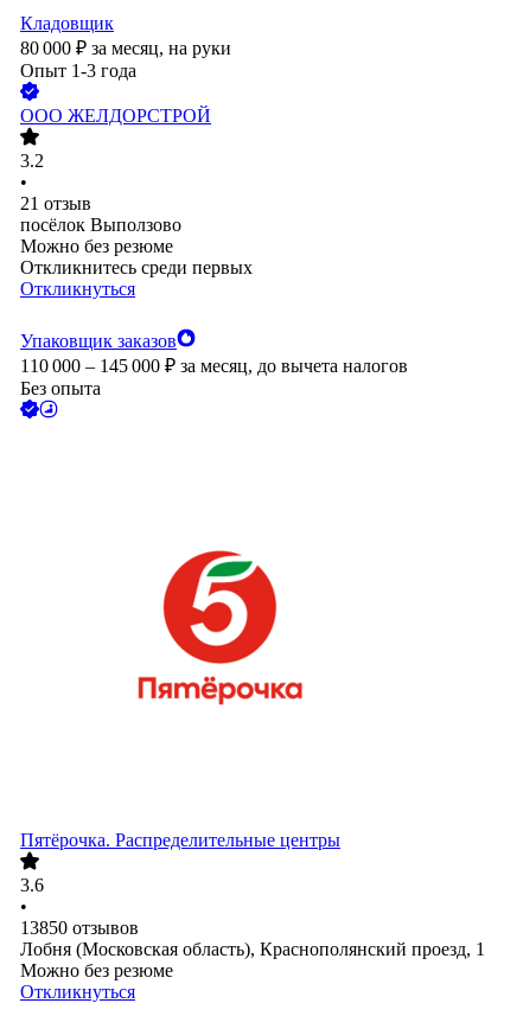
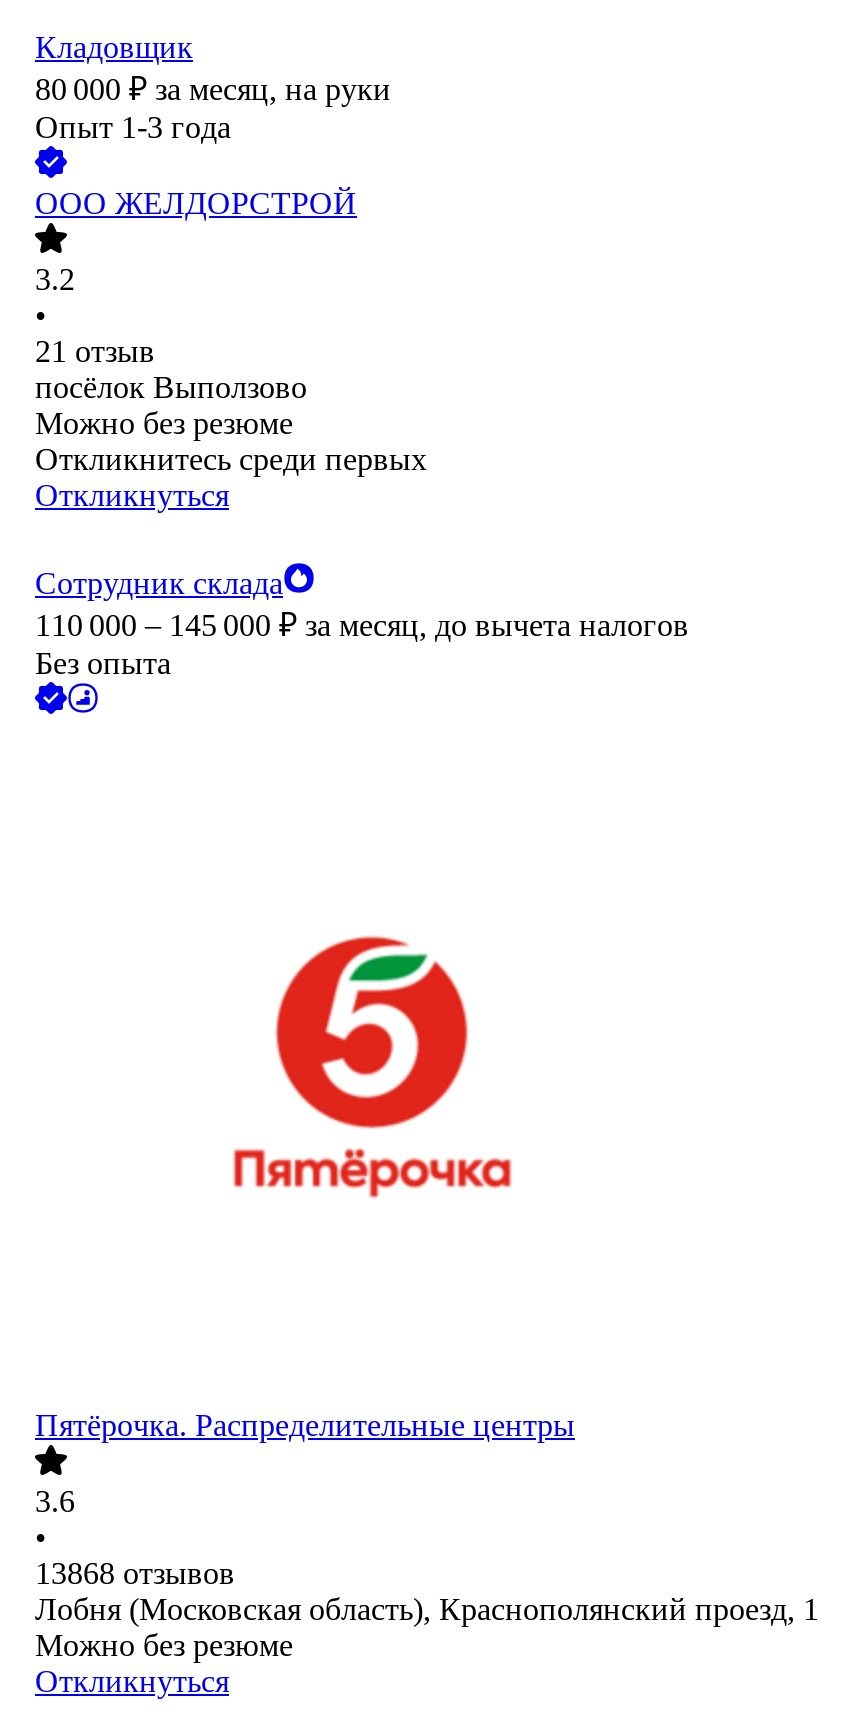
- Упаковщик заказов
+ Сотрудник склада

- 13850 отзывов
+ 13868 отзывов
